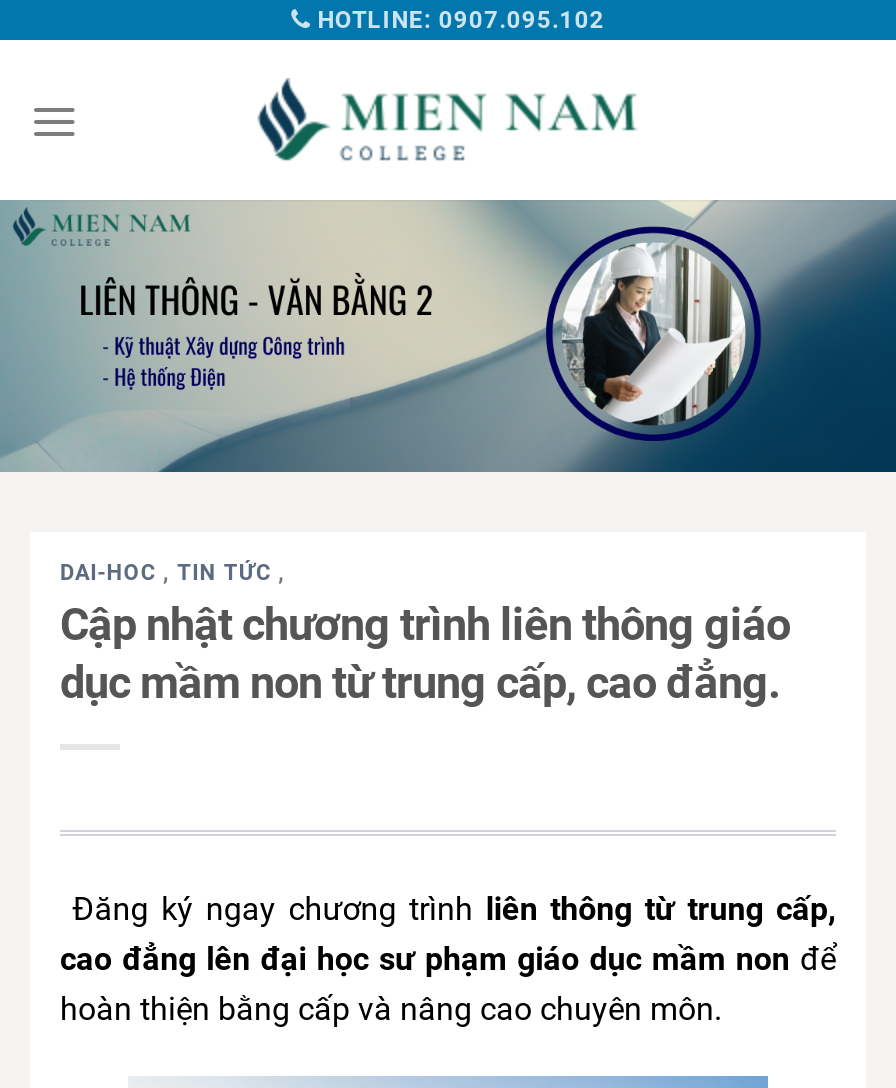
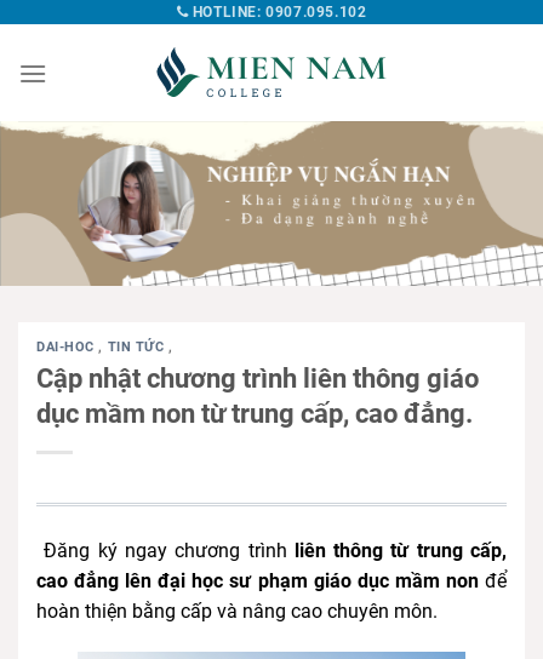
- [image]
+ [image]
